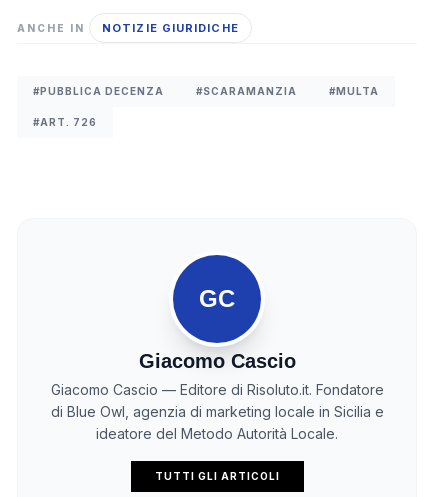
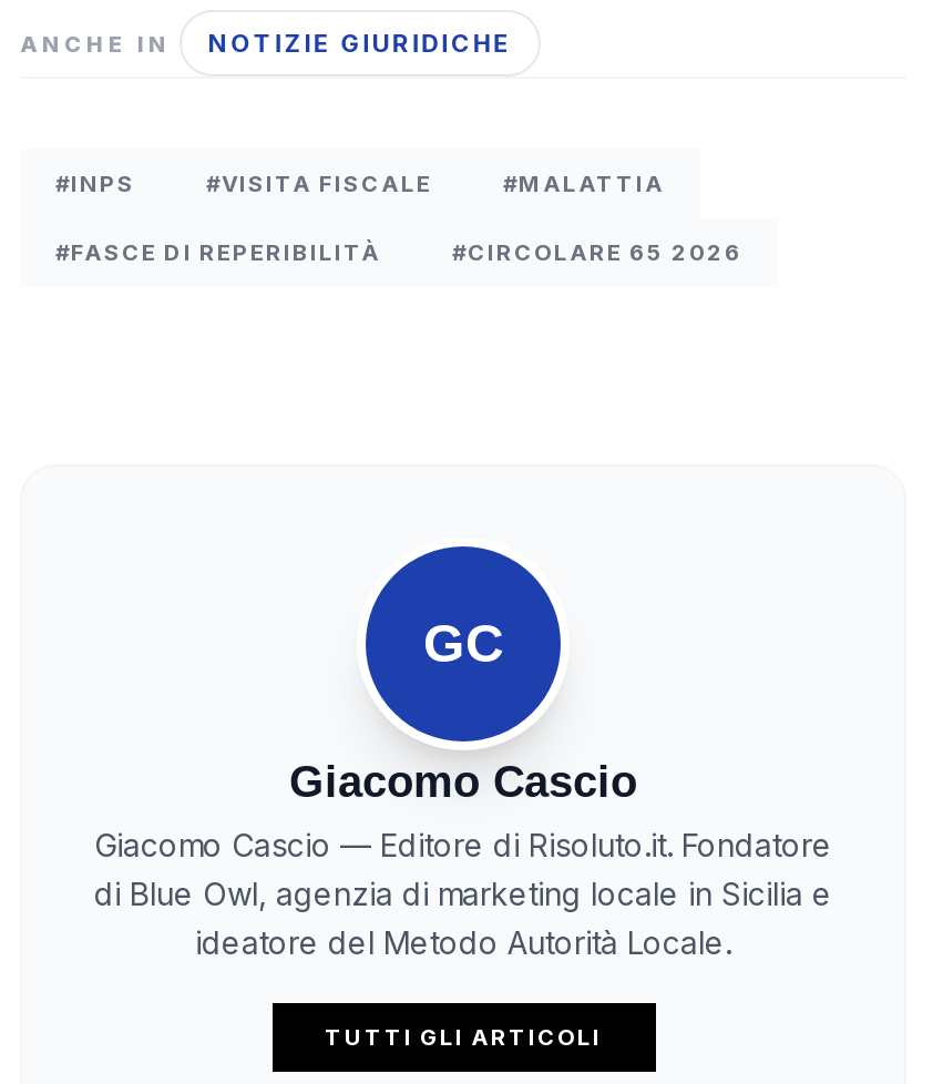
- #PUBBLICA DECENZA
- #SCARAMANZIA
- #MULTA
+ #INPS
+ #VISITA FISCALE
+ #MALATTIA

- #ART. 726
+ #FASCE DI REPERIBILITÀ
+ #CIRCOLARE 65 2026
